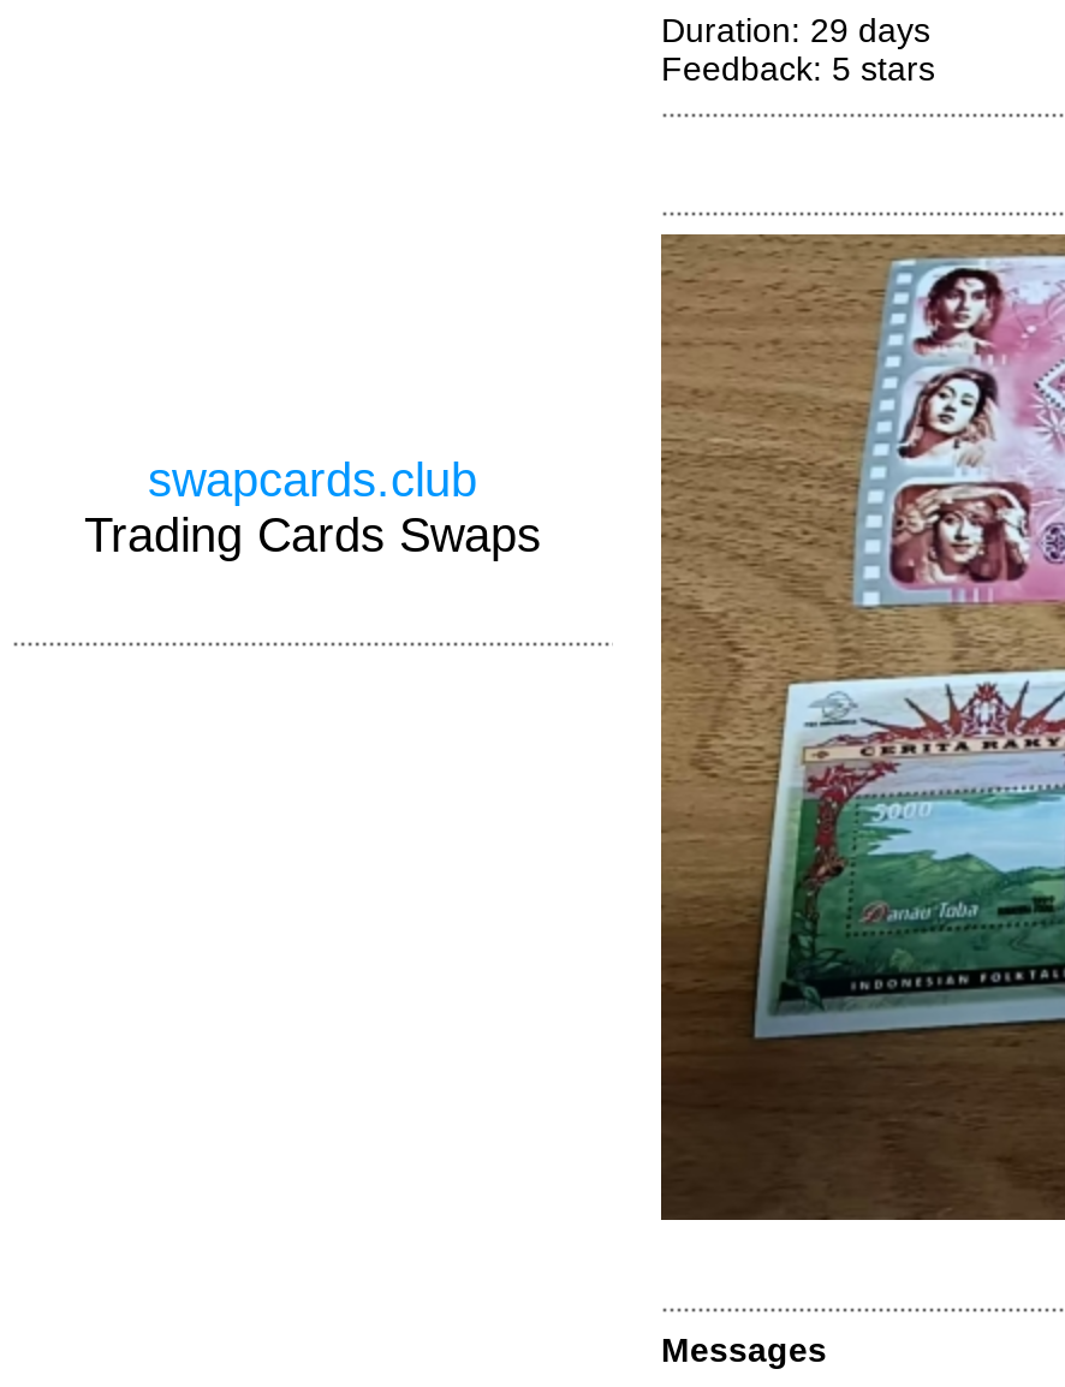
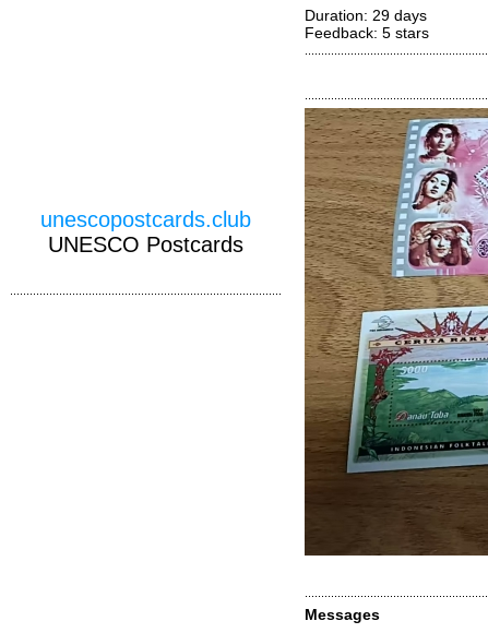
- swapcards.club
- Trading Cards Swaps
+ unescopostcards.club
+ UNESCO Postcards
